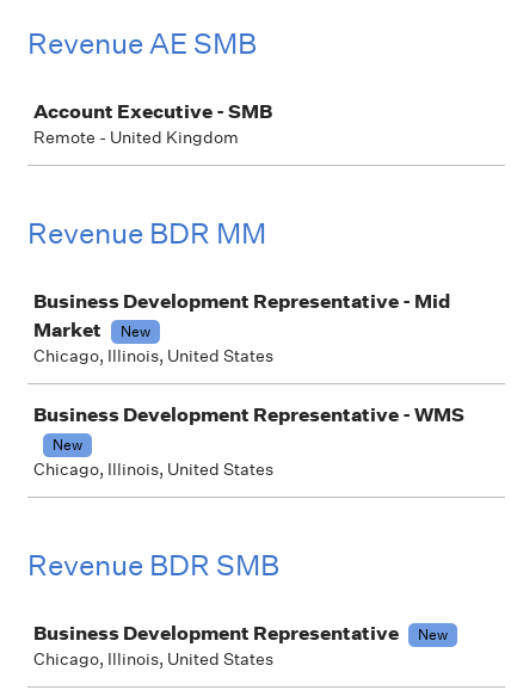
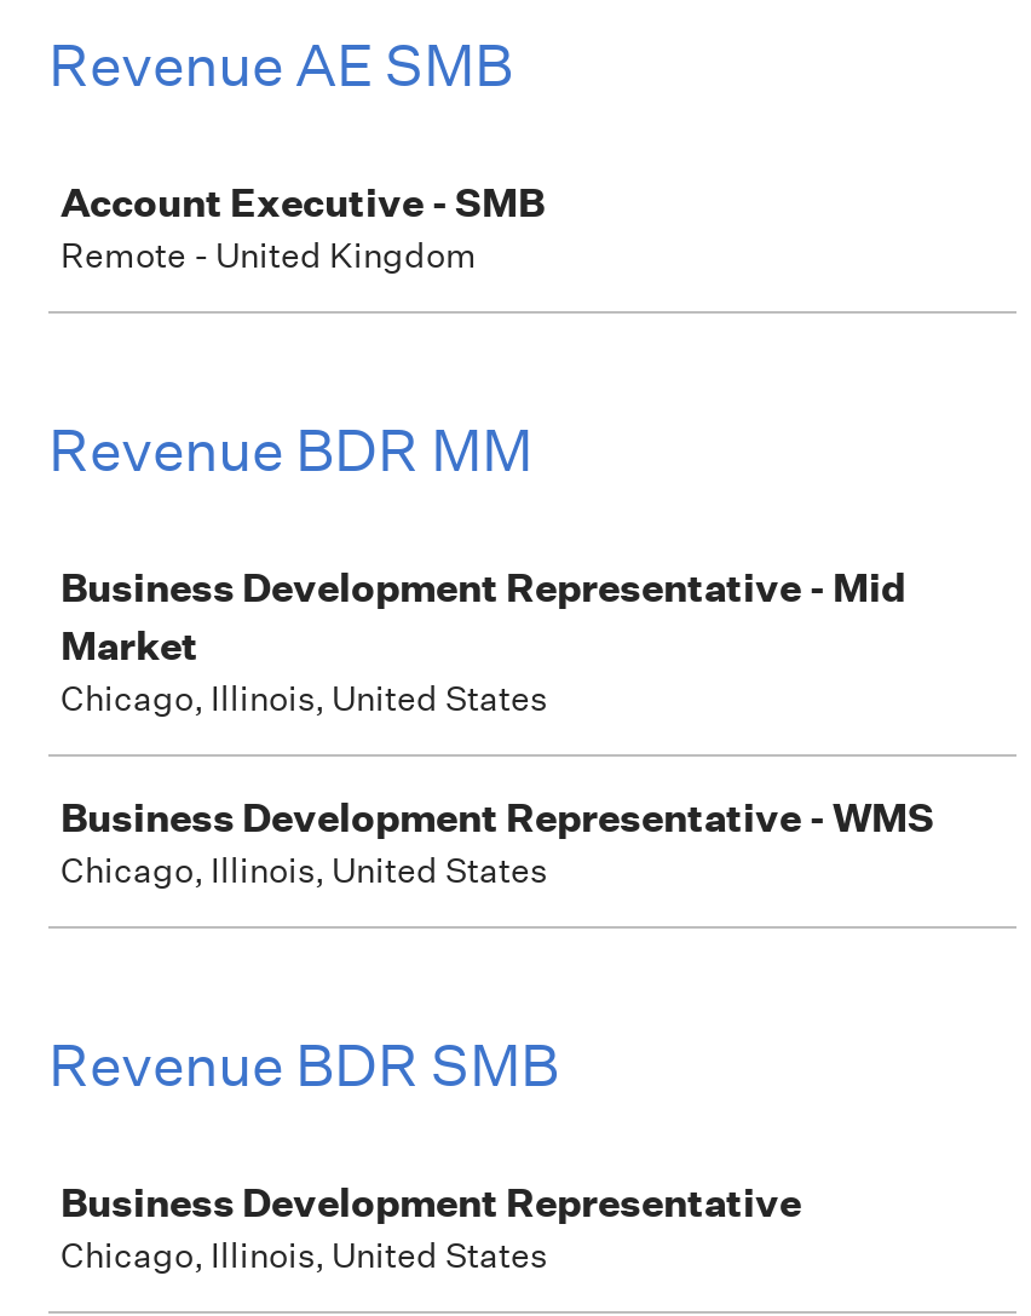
- New

- New

- New
